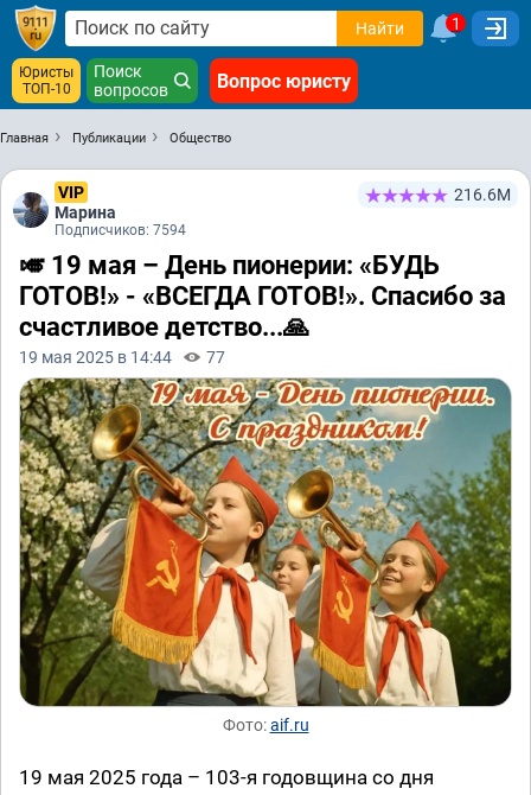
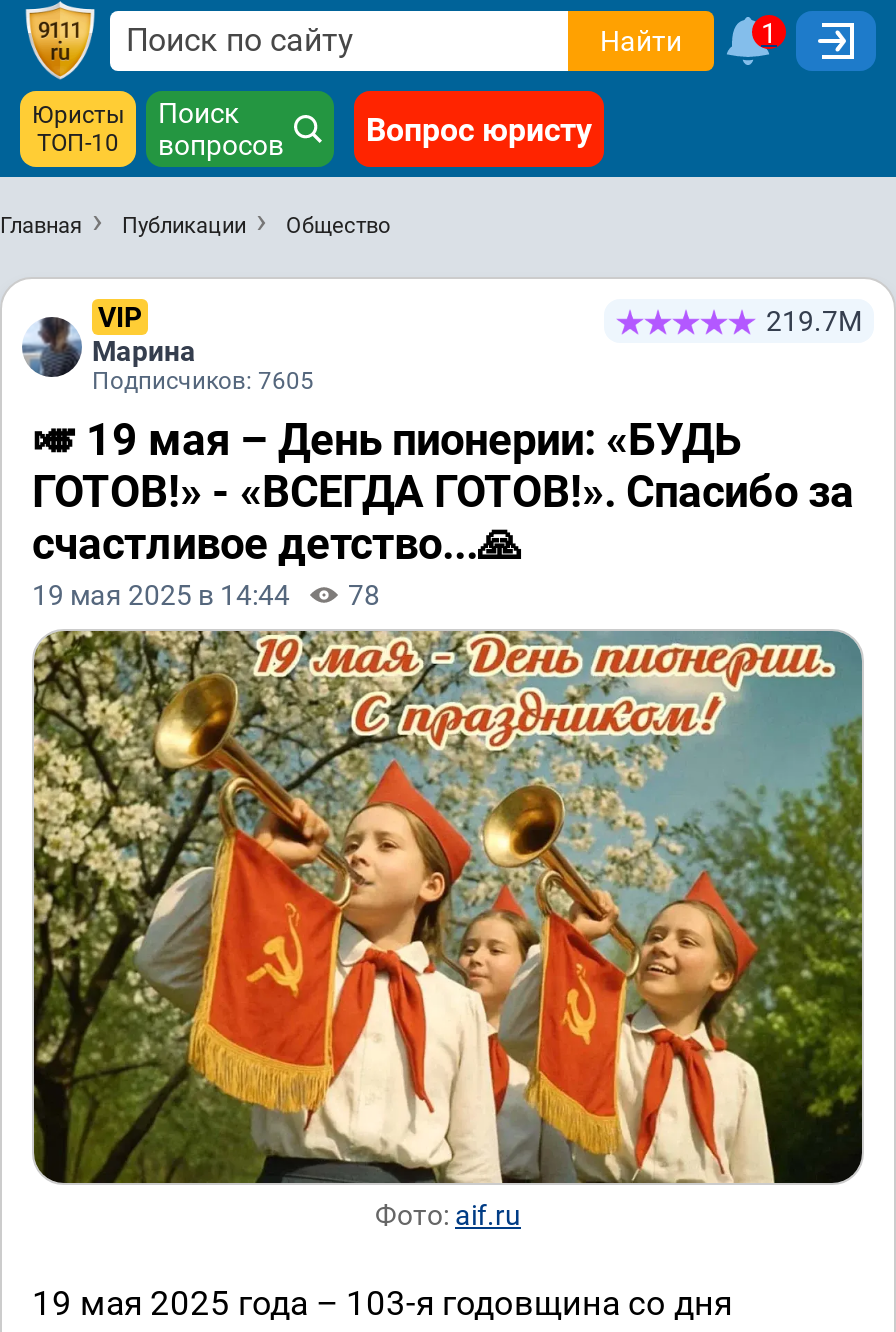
- 216.6М
+ 219.7М

- Подписчиков: 7594
+ Подписчиков: 7605

- 19 мая 2025 в 14:44 77
+ 19 мая 2025 в 14:44 78
